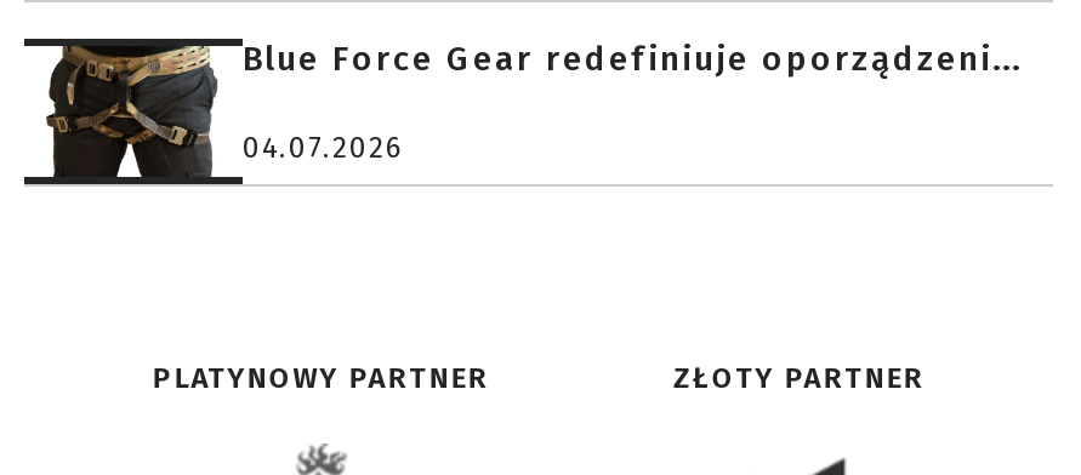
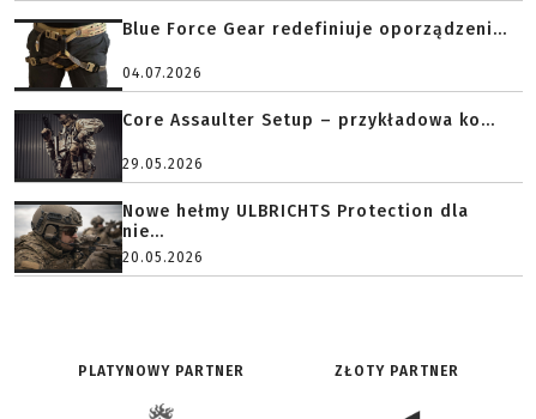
+ [image]
+ Core Assaulter Setup – przykładowa ko...
+ 29.05.2026
+ Nowe hełmy ULBRICHTS Protection dla
+ nie...
+ 20.05.2026

+ [image]
